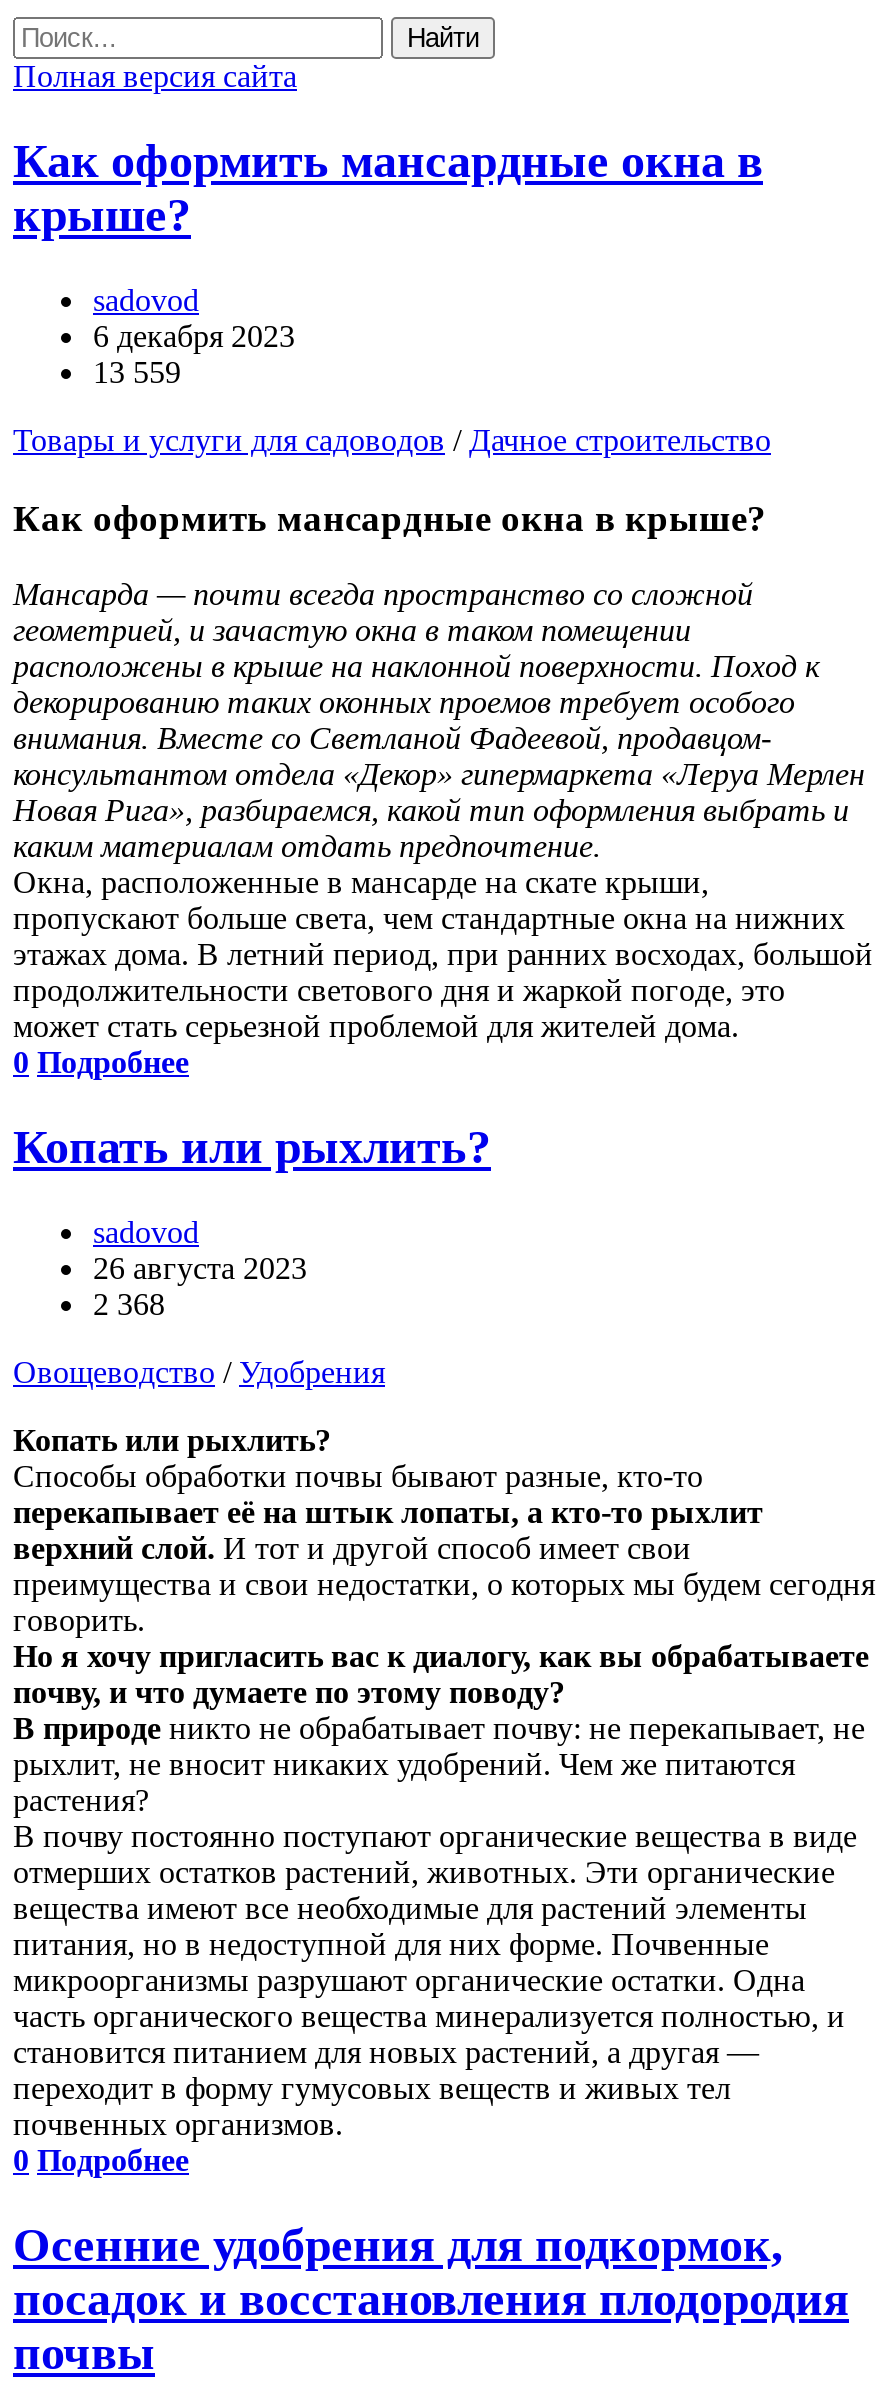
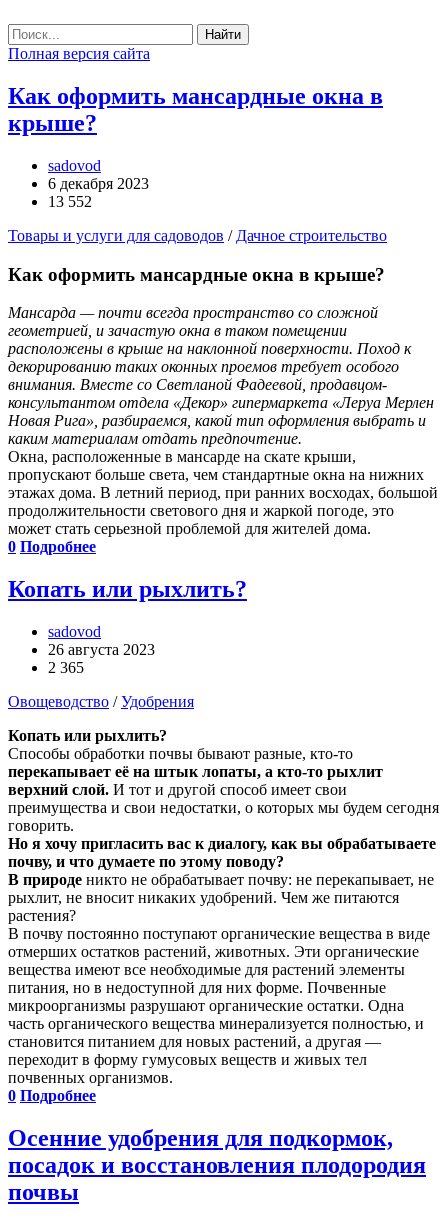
- 13 559
+ 13 552

- 2 368
+ 2 365
